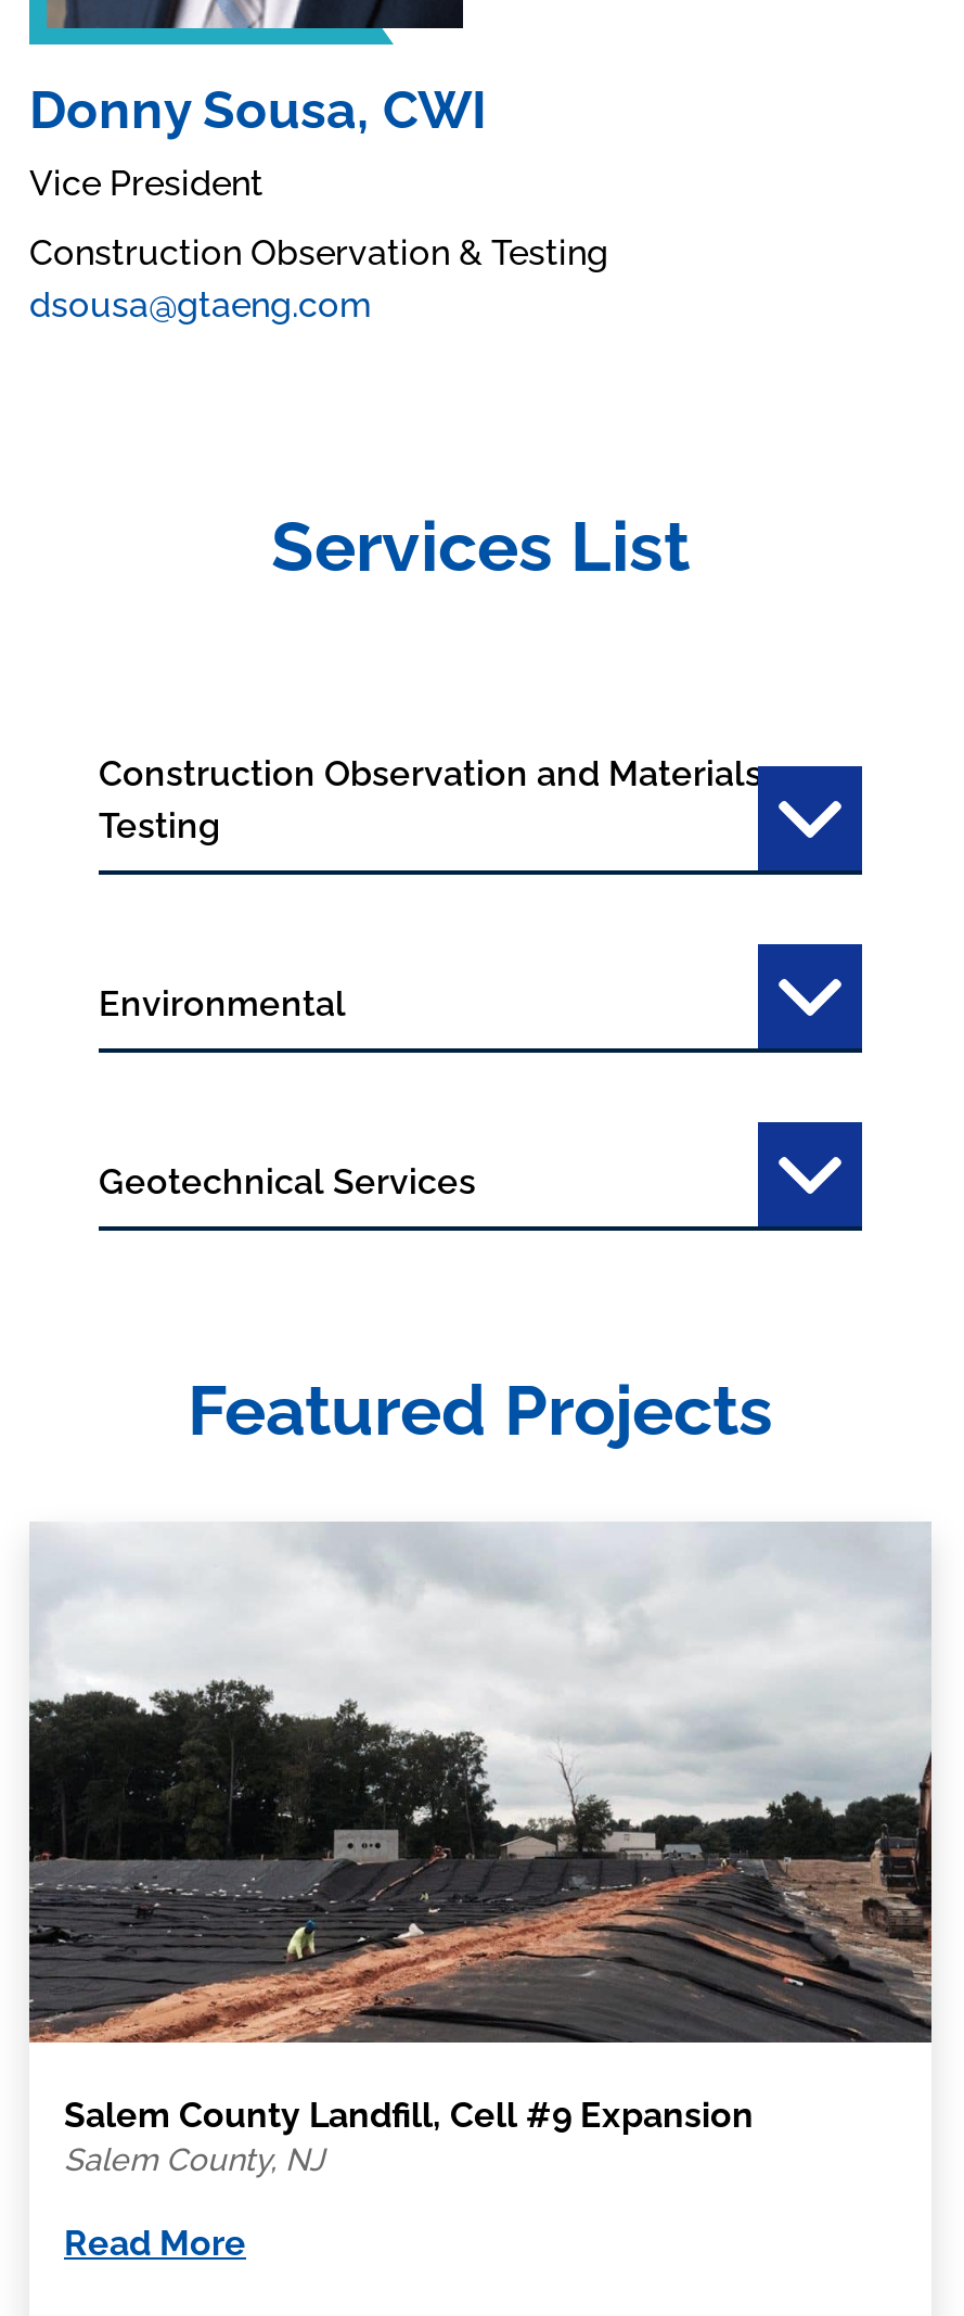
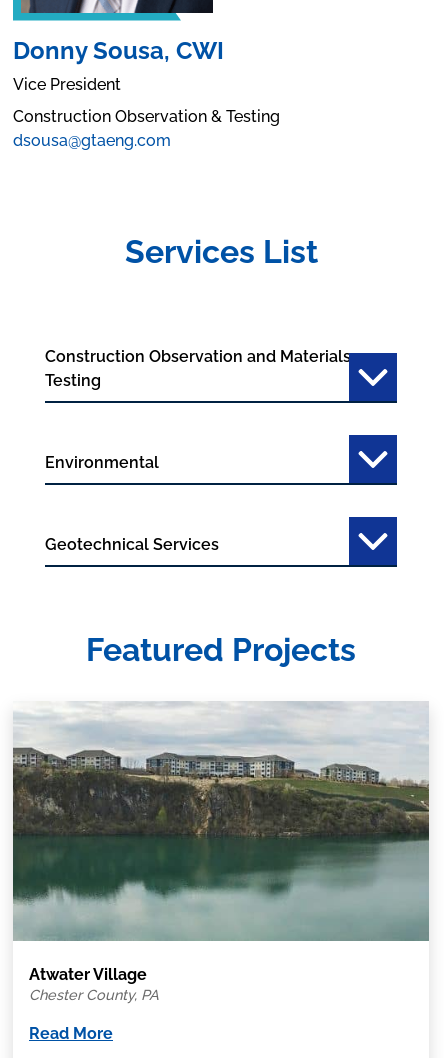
- [image]
- Salem County Landfill, Cell #9 Expansion
- Salem County, NJ
+ [image]
+ Atwater Village
+ Chester County, PA
